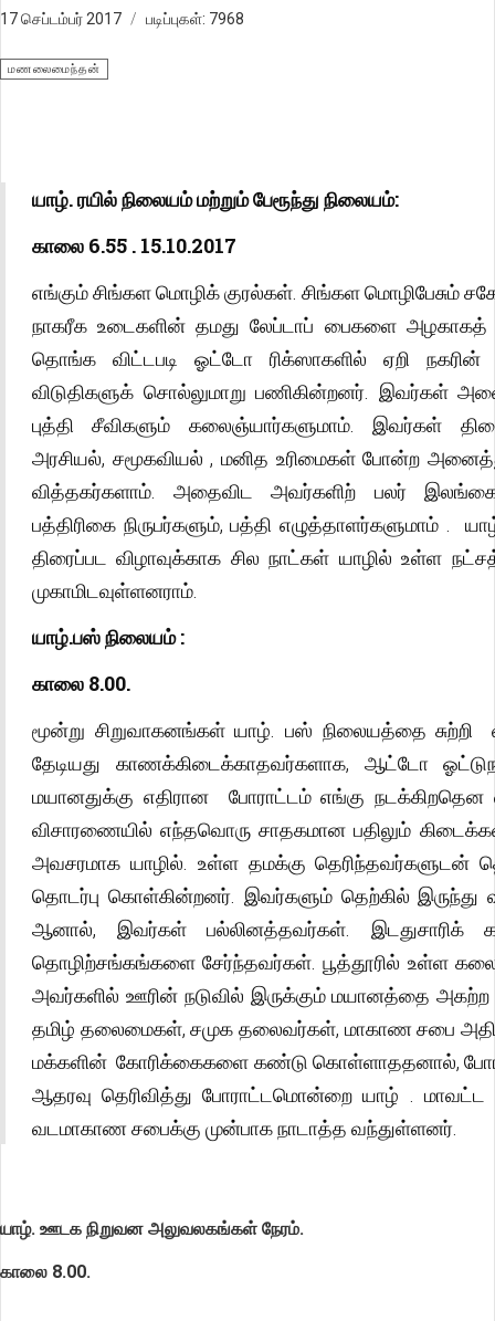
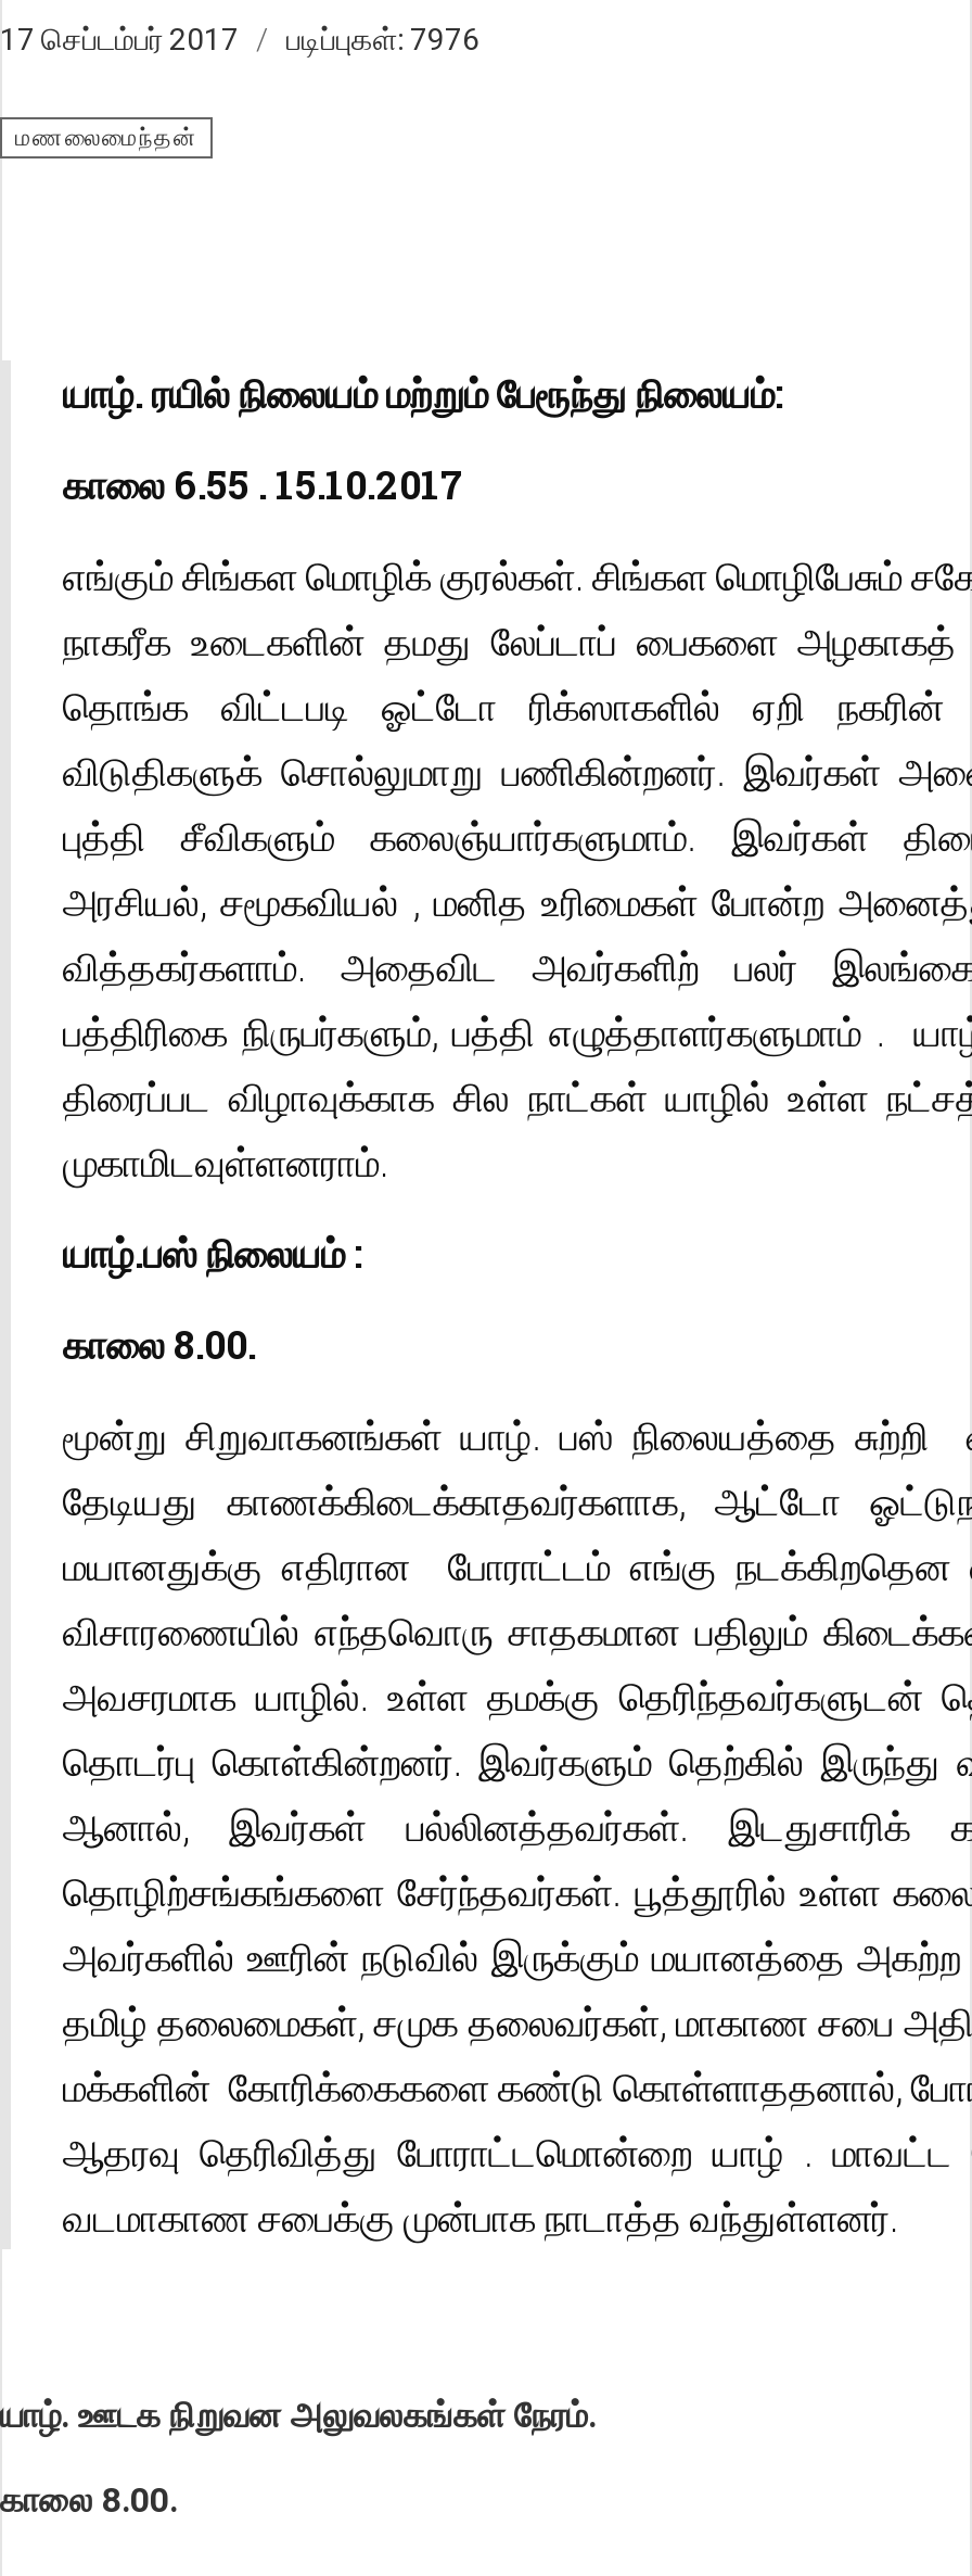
- 17 செப்டம்பர் 2017 படிப்புகள்: 7968
+ 17 செப்டம்பர் 2017 படிப்புகள்: 7976
